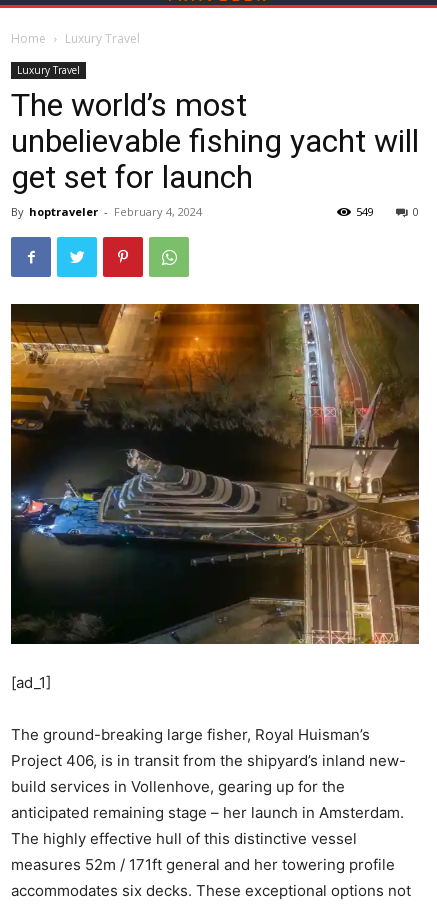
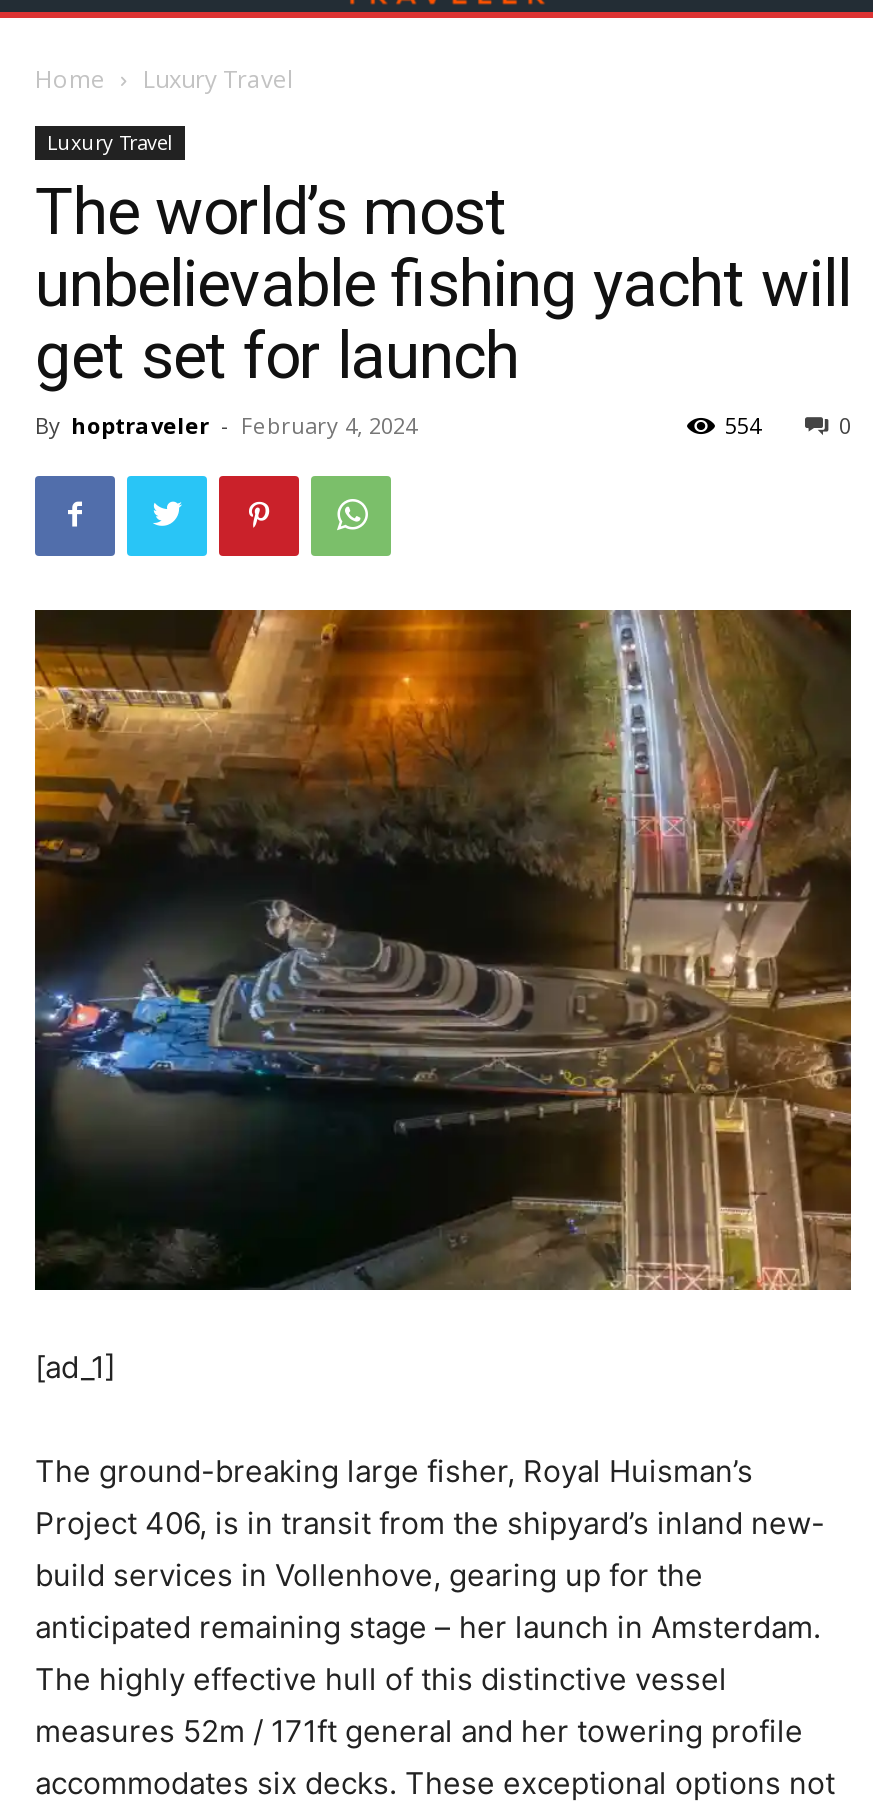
- 549
+ 554
